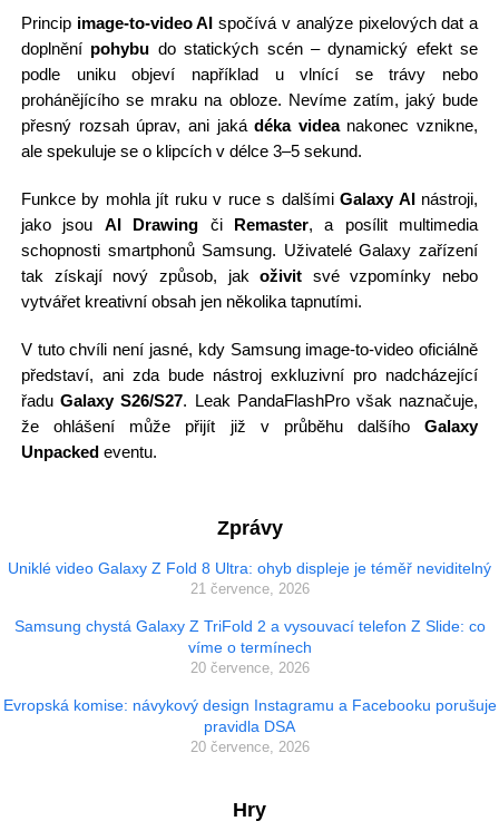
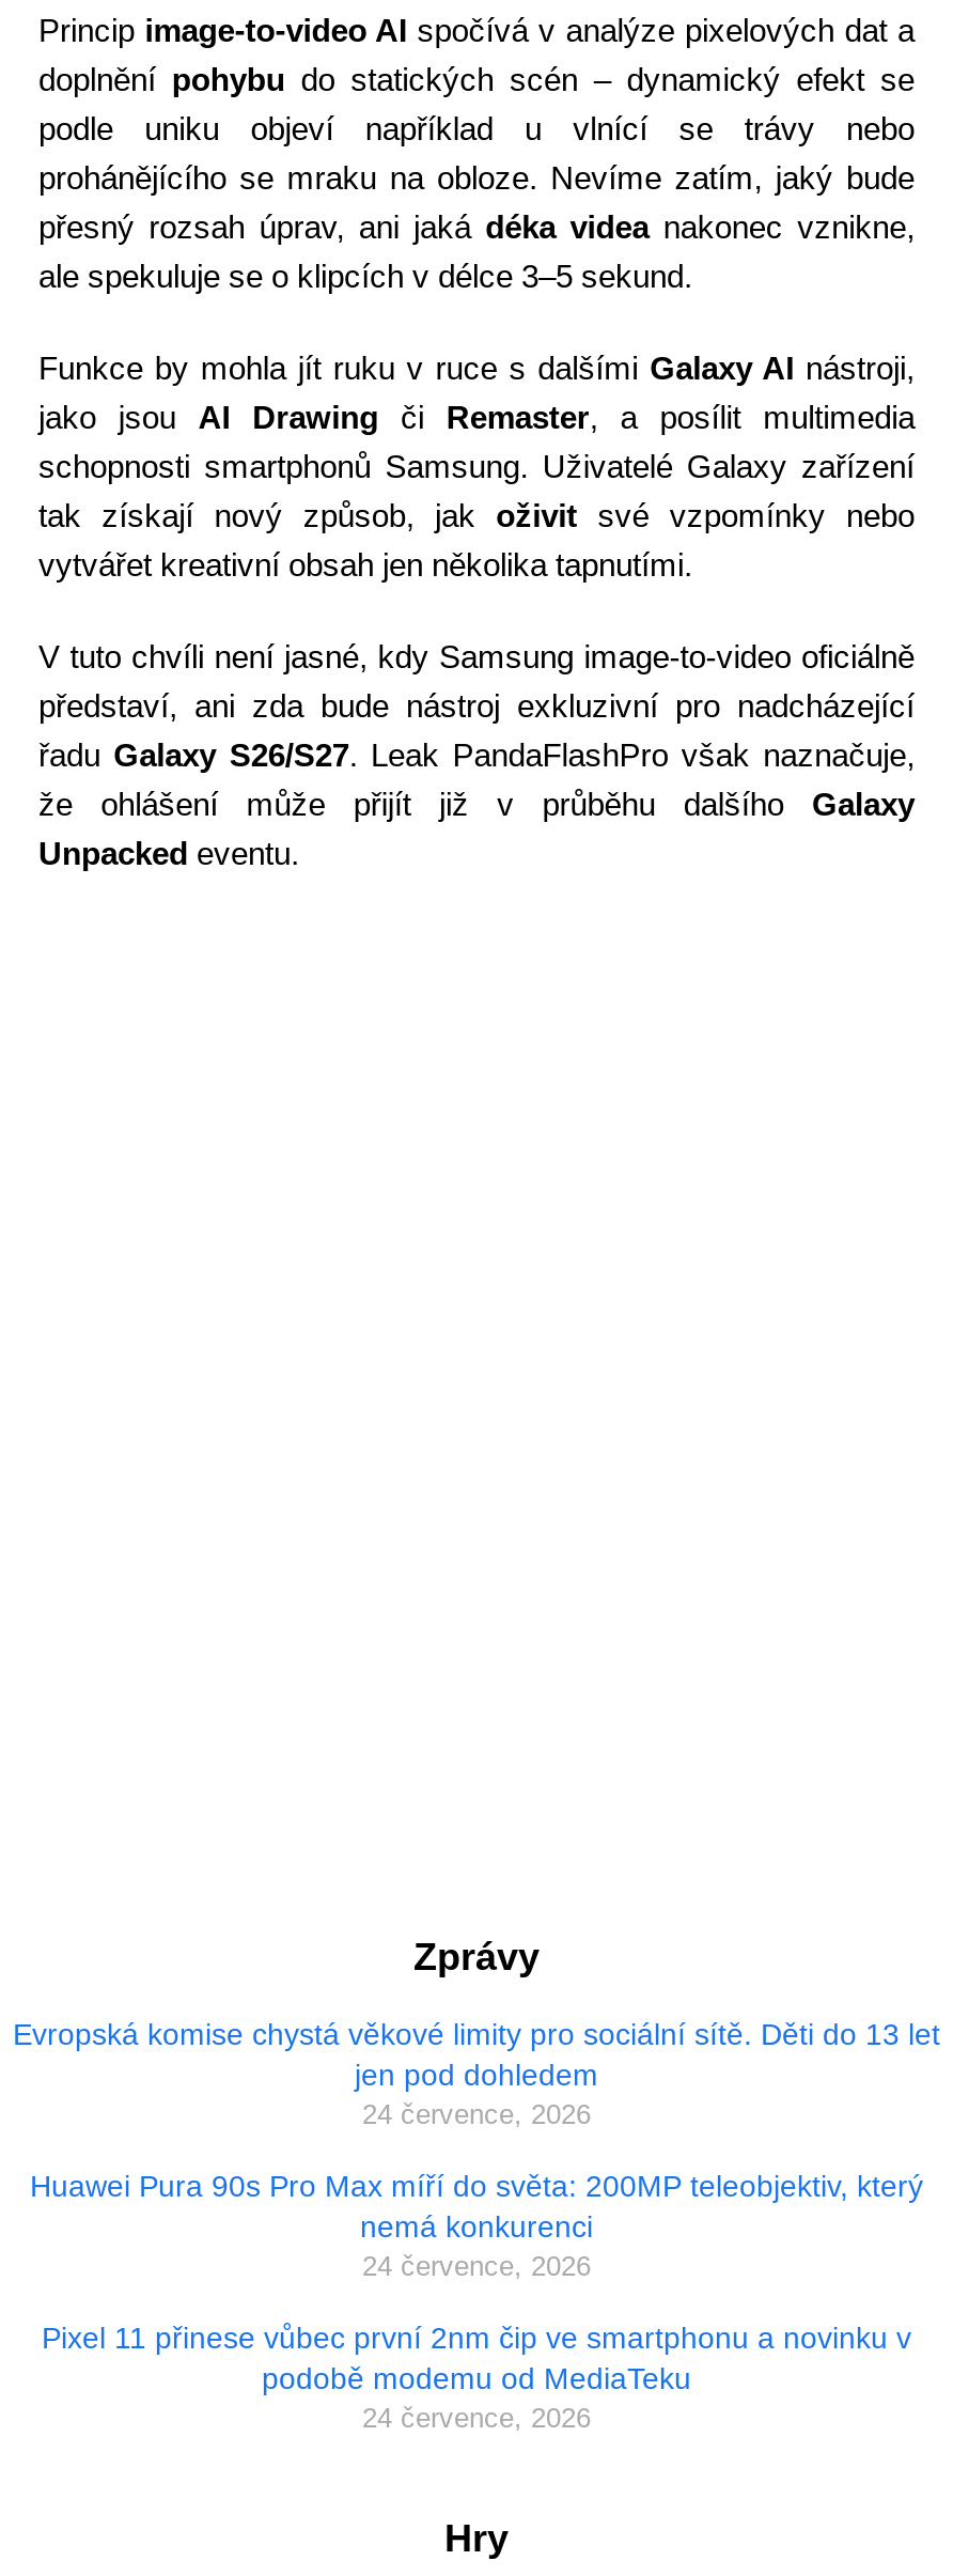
- Uniklé video Galaxy Z Fold 8 Ultra: ohyb displeje je téměř neviditelný
- 21 července, 2026
+ Evropská komise chystá věkové limity pro sociální sítě. Děti do 13 let
+ jen pod dohledem
+ 24 července, 2026

- Samsung chystá Galaxy Z TriFold 2 a vysouvací telefon Z Slide: co
- víme o termínech
- 20 července, 2026
+ Huawei Pura 90s Pro Max míří do světa: 200MP teleobjektiv, který
+ nemá konkurenci
+ 24 července, 2026

- Evropská komise: návykový design Instagramu a Facebooku porušuje
- pravidla DSA
- 20 července, 2026
+ Pixel 11 přinese vůbec první 2nm čip ve smartphonu a novinku v
+ podobě modemu od MediaTeku
+ 24 července, 2026
